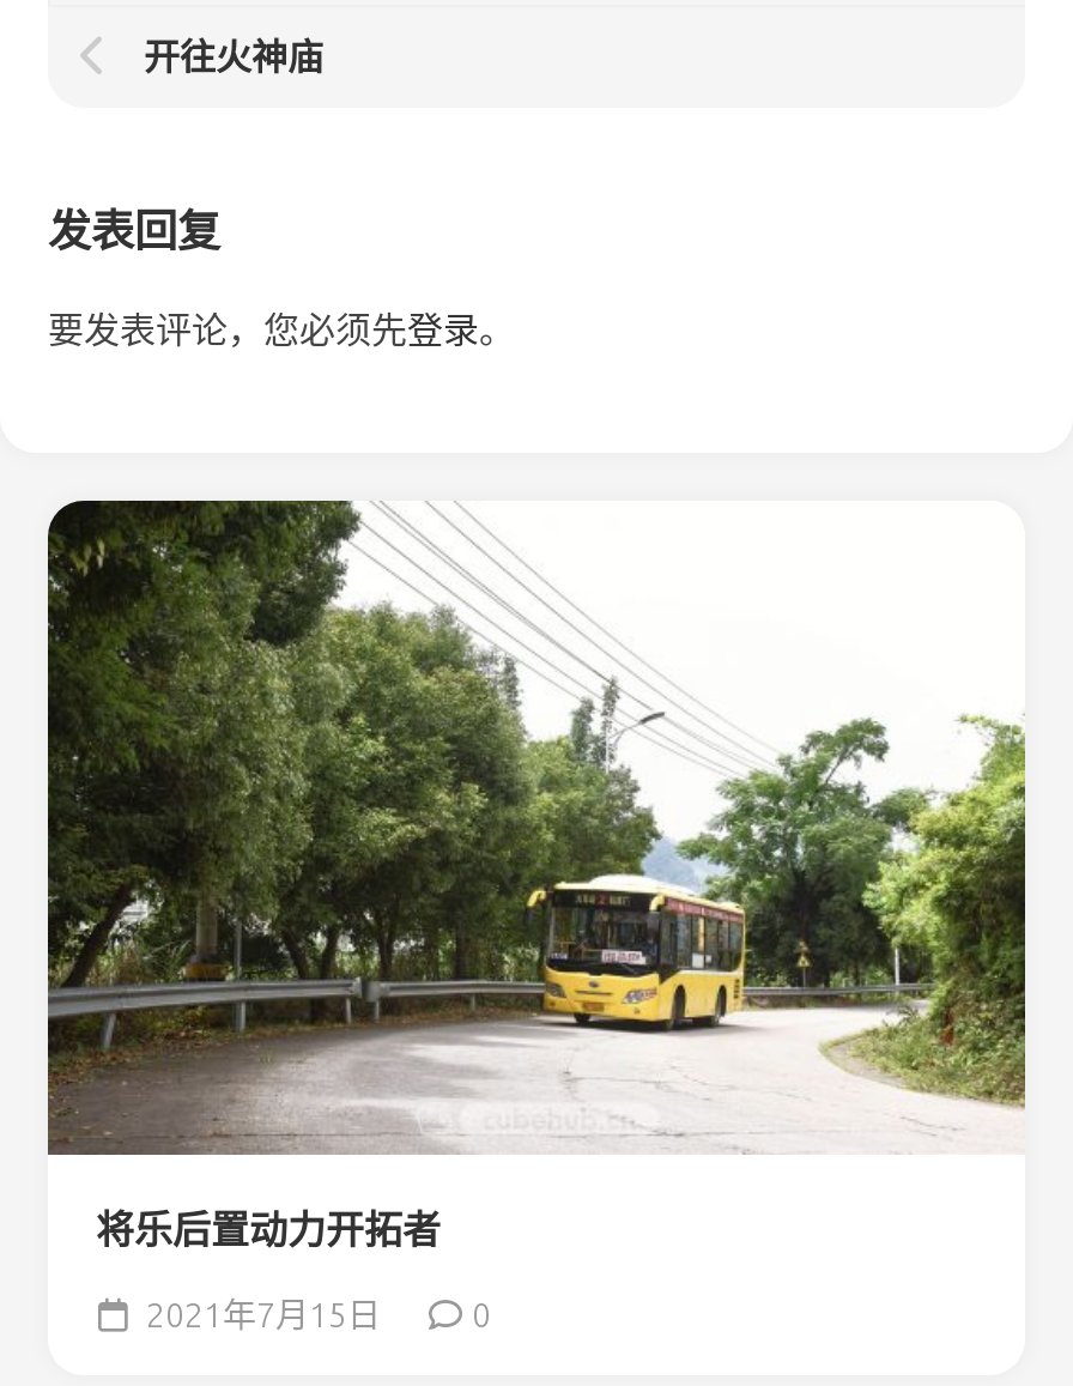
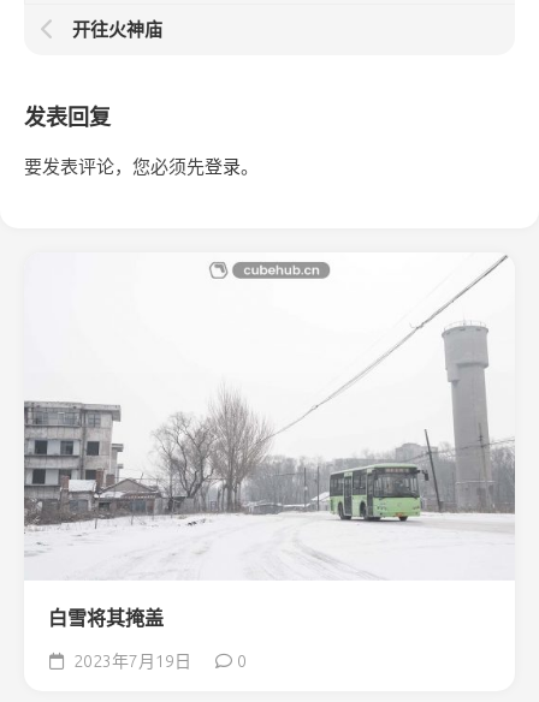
- [image]
- 将乐后置动力开拓者
+ [image]
+ 白雪将其掩盖

- 2021年7月15日
+ 2023年7月19日
